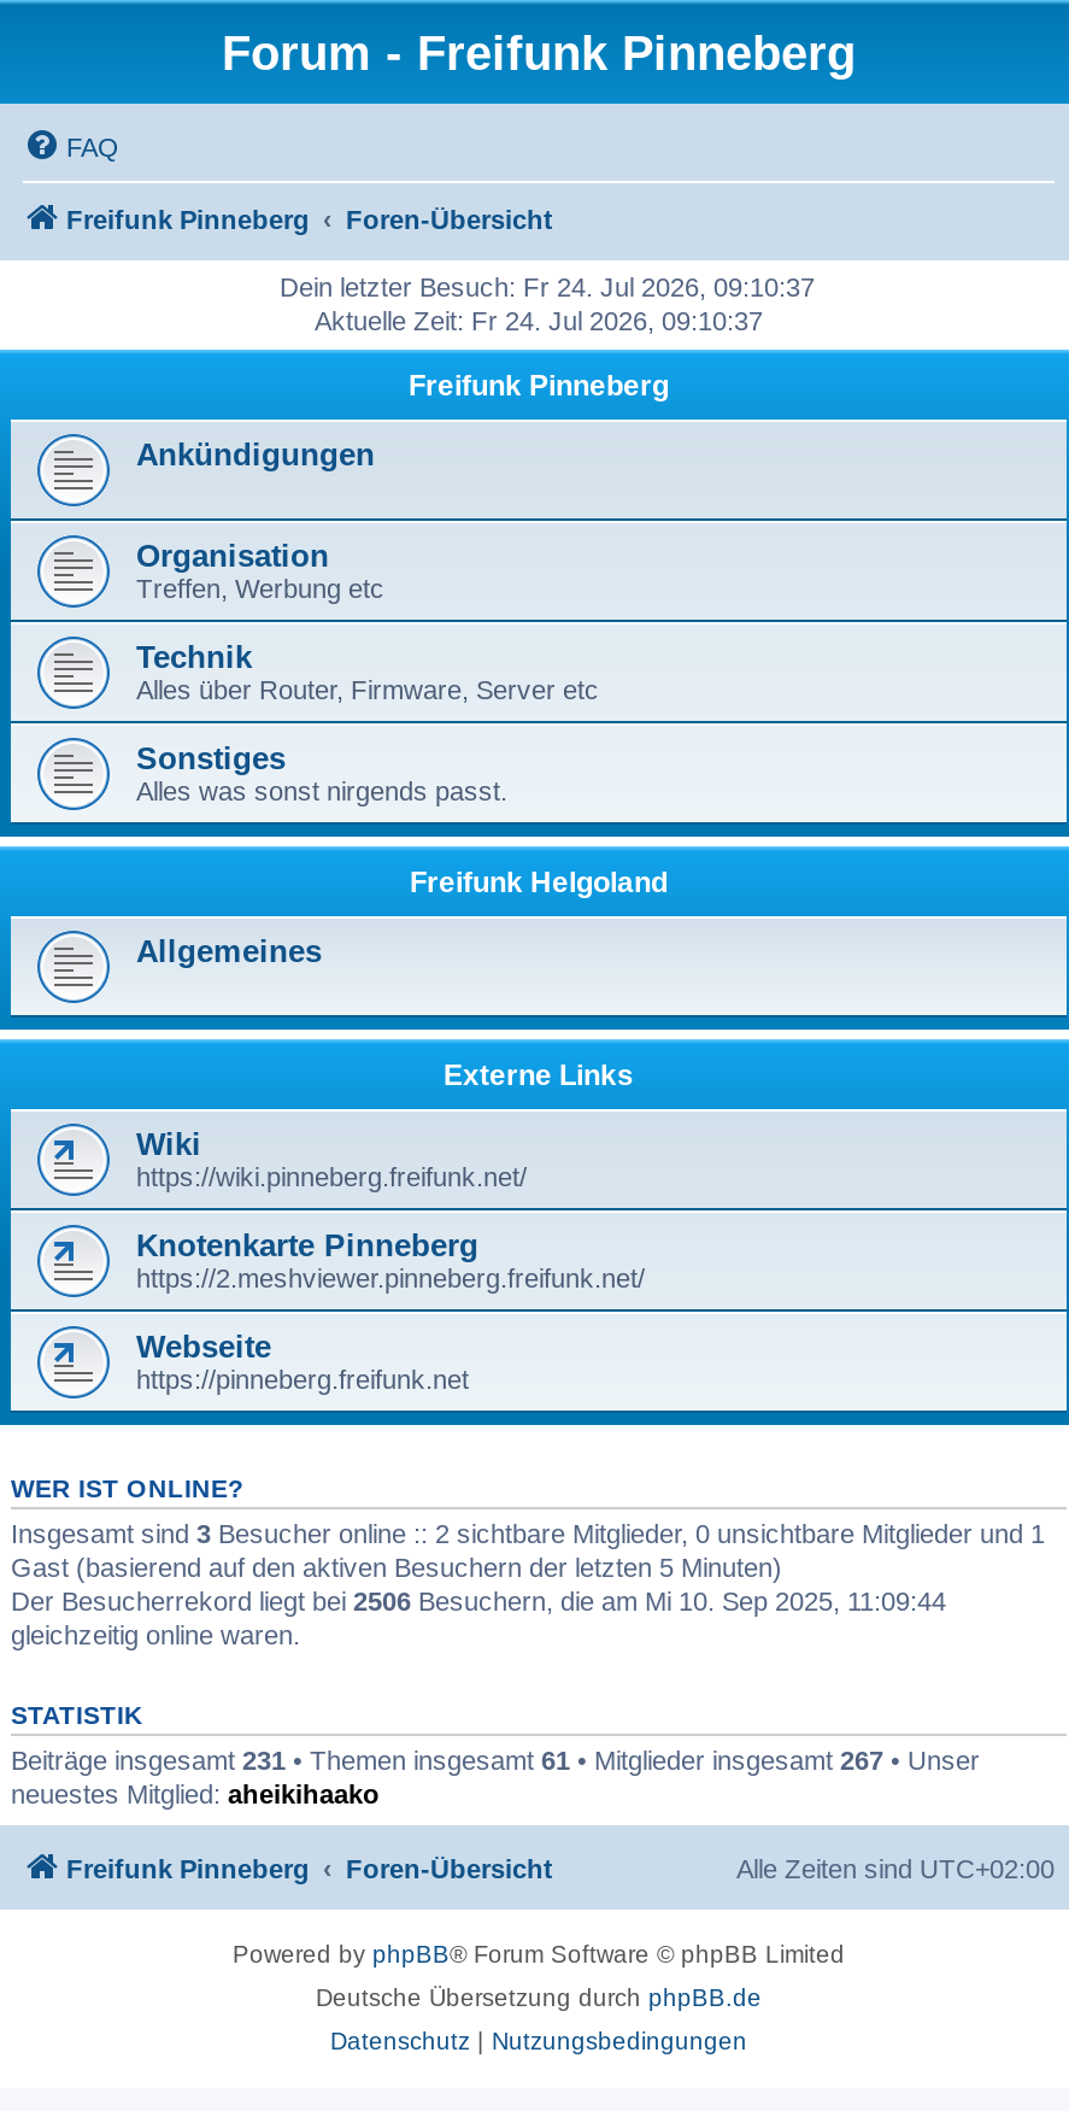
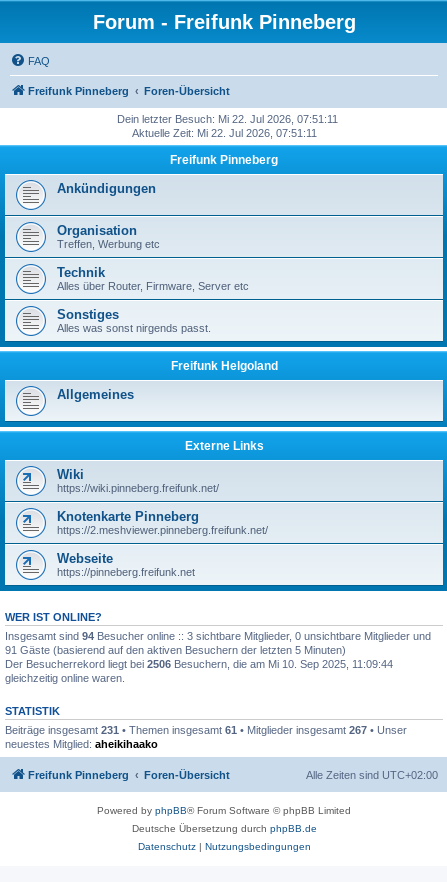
- Dein letzter Besuch: Fr 24. Jul 2026, 09:10:37
+ Dein letzter Besuch: Mi 22. Jul 2026, 07:51:11

- Aktuelle Zeit: Fr 24. Jul 2026, 09:10:37
+ Aktuelle Zeit: Mi 22. Jul 2026, 07:51:11

- Insgesamt sind 3 Besucher online :: 2 sichtbare Mitglieder, 0 unsichtbare Mitglieder und 1
- Gast (basierend auf den aktiven Besuchern der letzten 5 Minuten)
+ Insgesamt sind 94 Besucher online :: 3 sichtbare Mitglieder, 0 unsichtbare Mitglieder und
+ 91 Gäste (basierend auf den aktiven Besuchern der letzten 5 Minuten)
